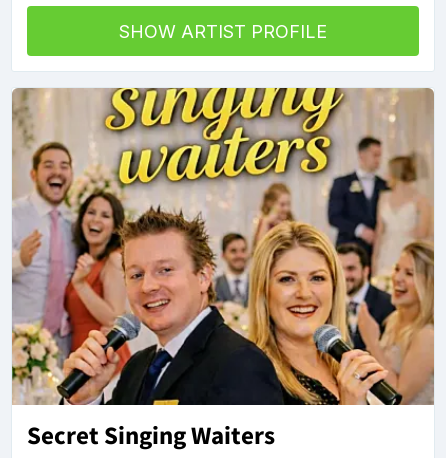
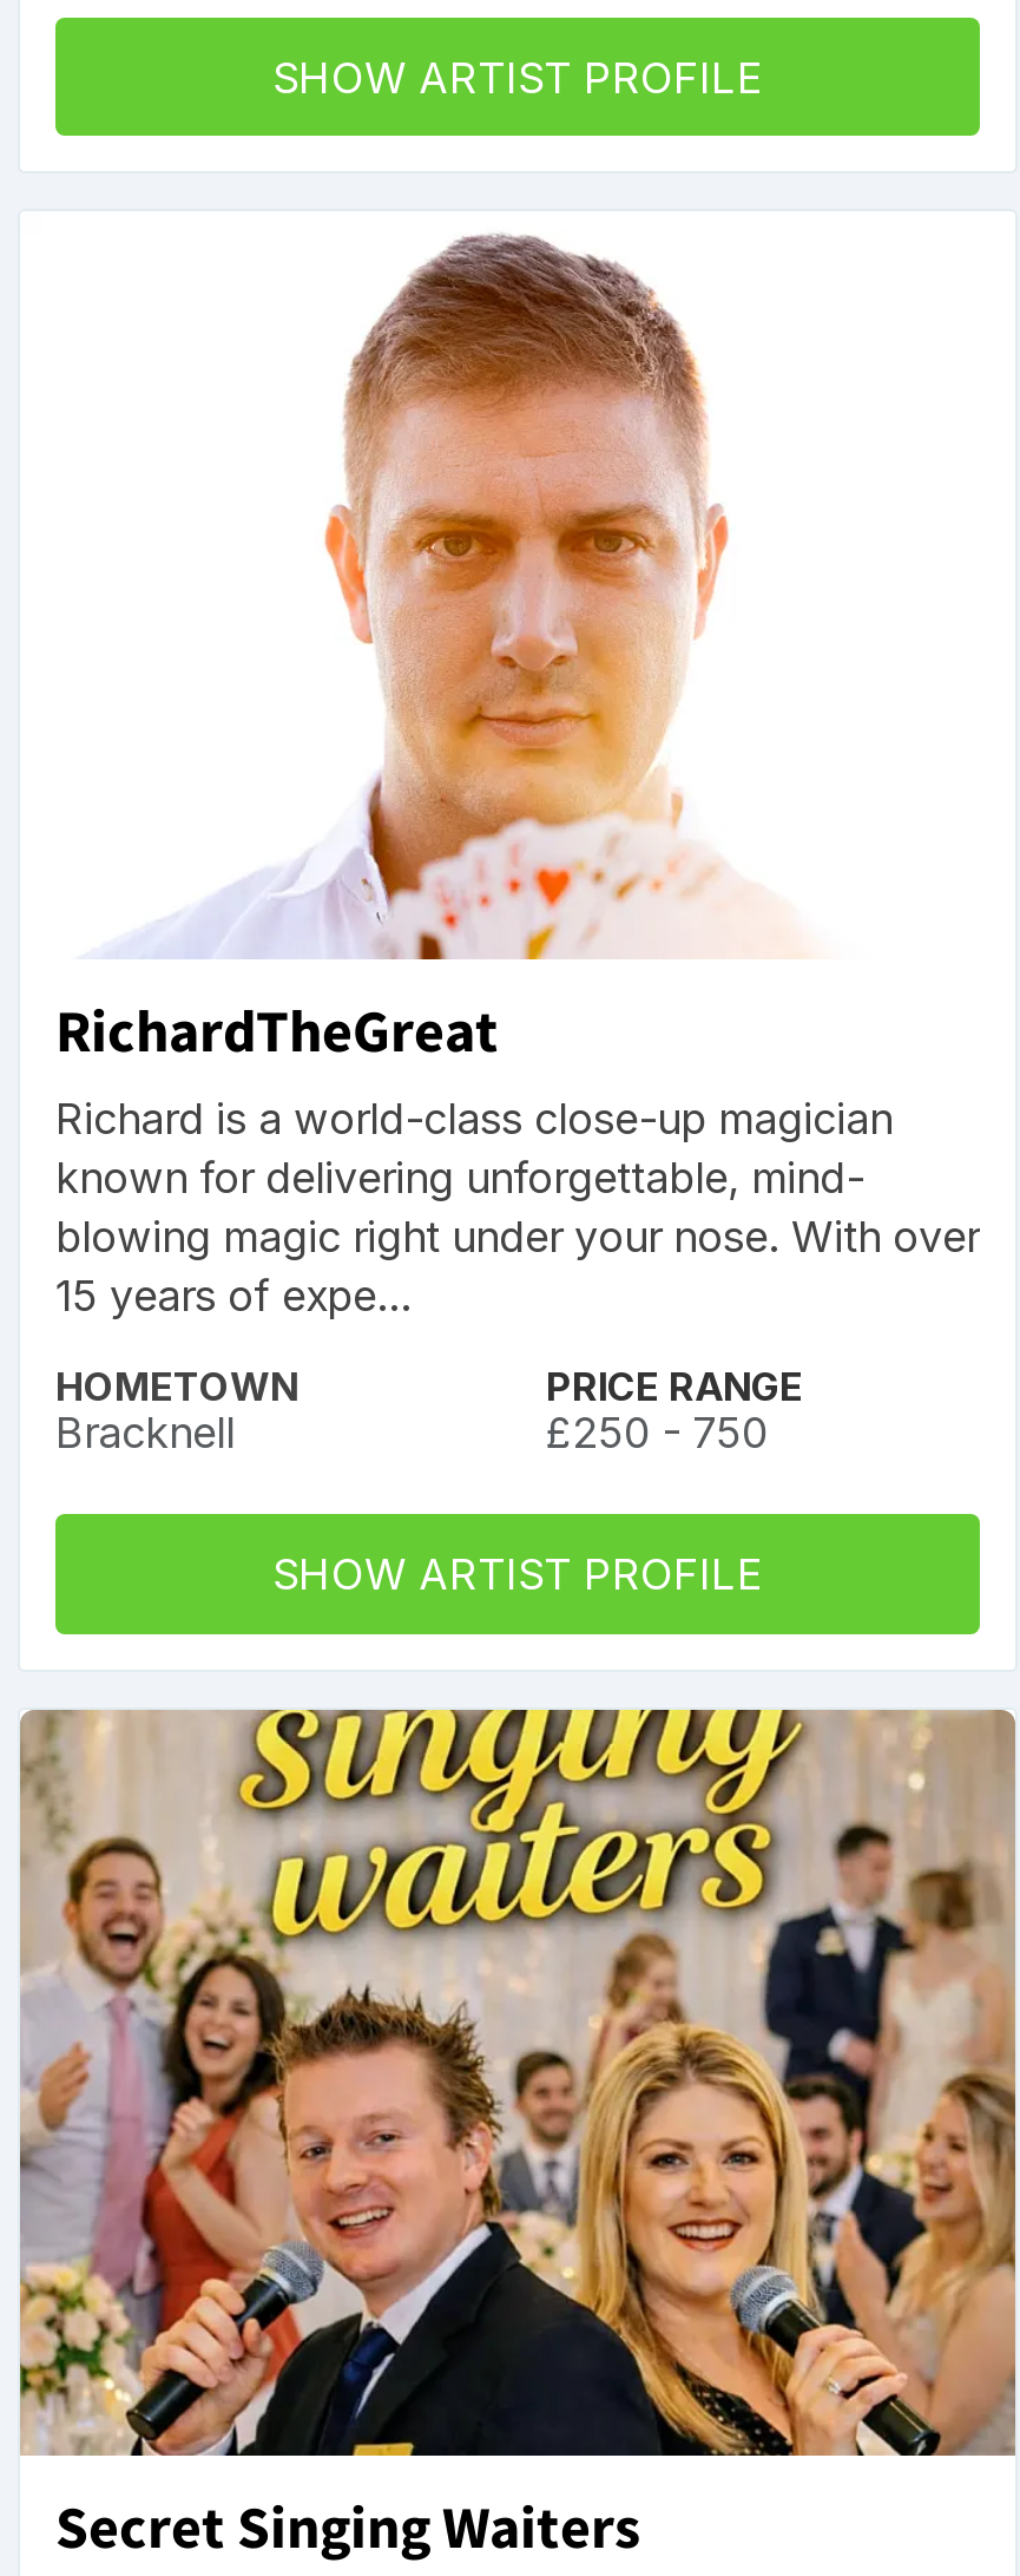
+ [image]
+ RichardTheGreat
+ Richard is a world-class close-up magician
+ known for delivering unforgettable, mind-
+ blowing magic right under your nose. With over
+ 15 years of expe...
+ HOMETOWN
+ Bracknell

+ PRICE RANGE
+ £250 - 750
+ SHOW ARTIST PROFILE
